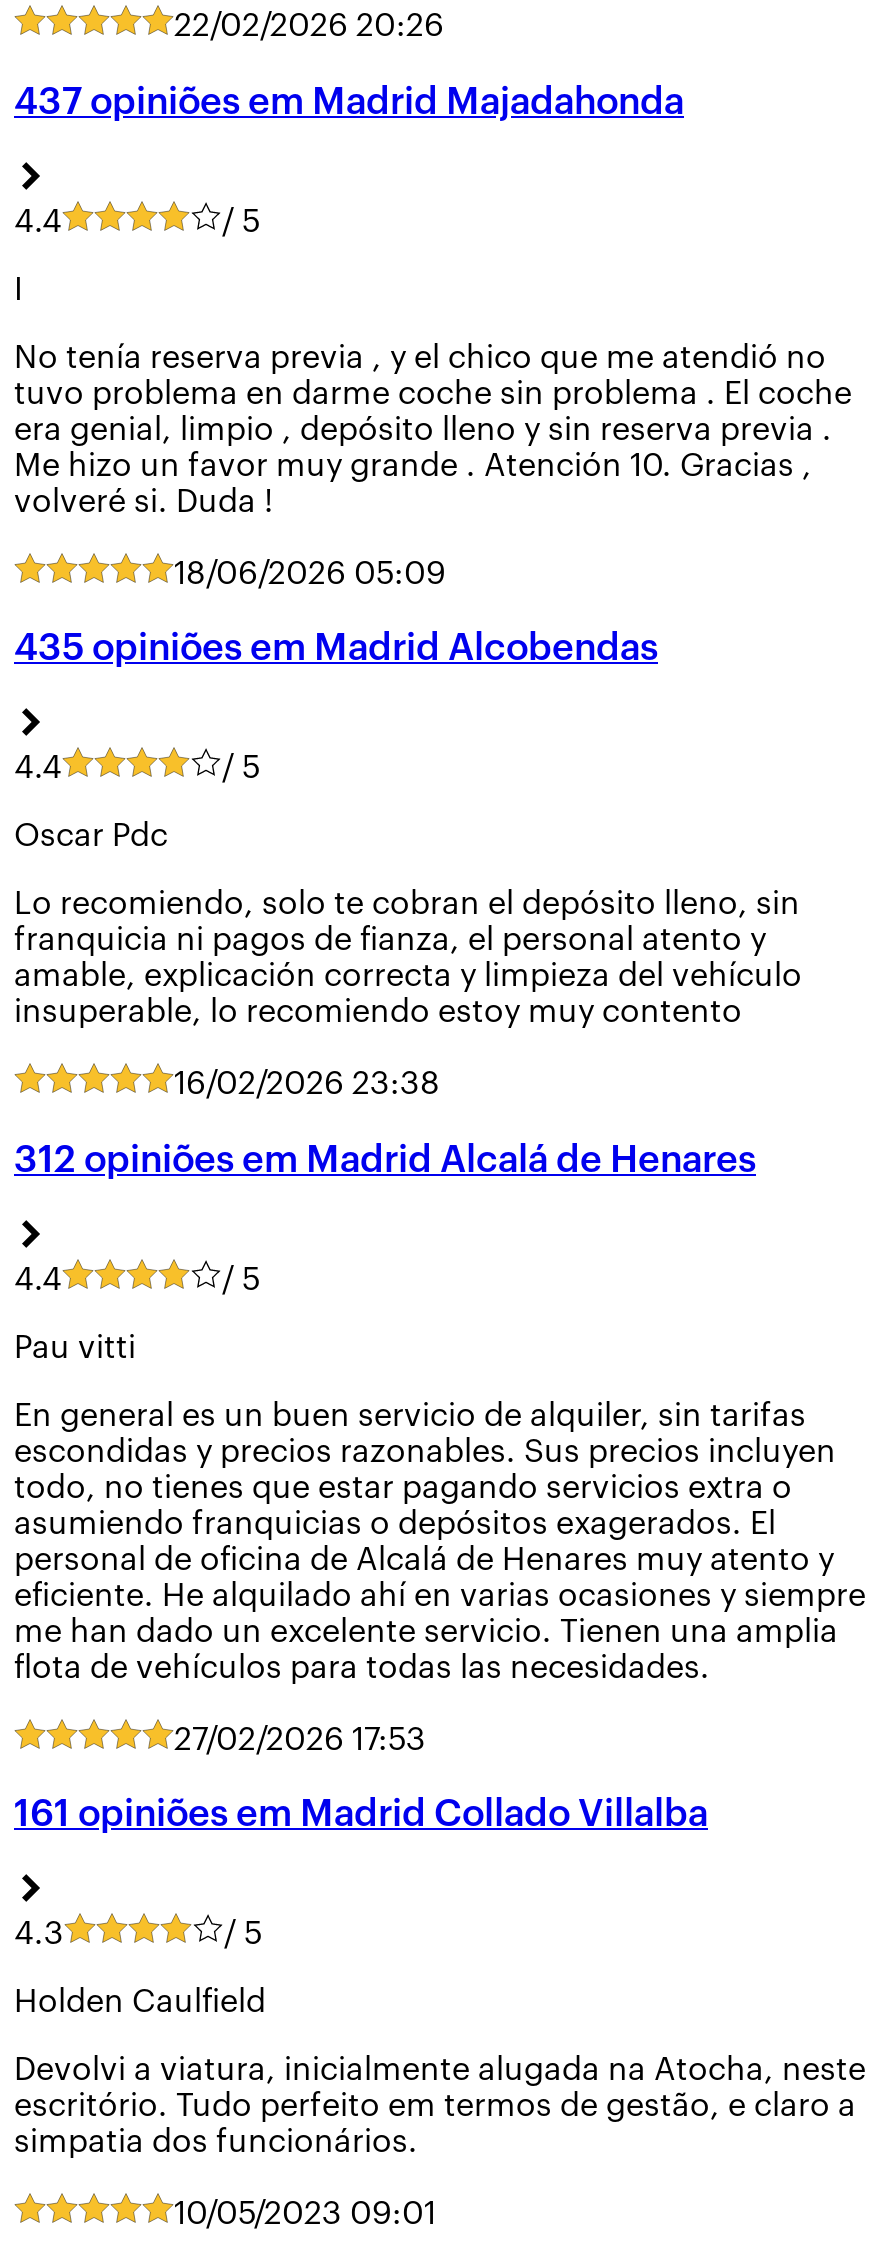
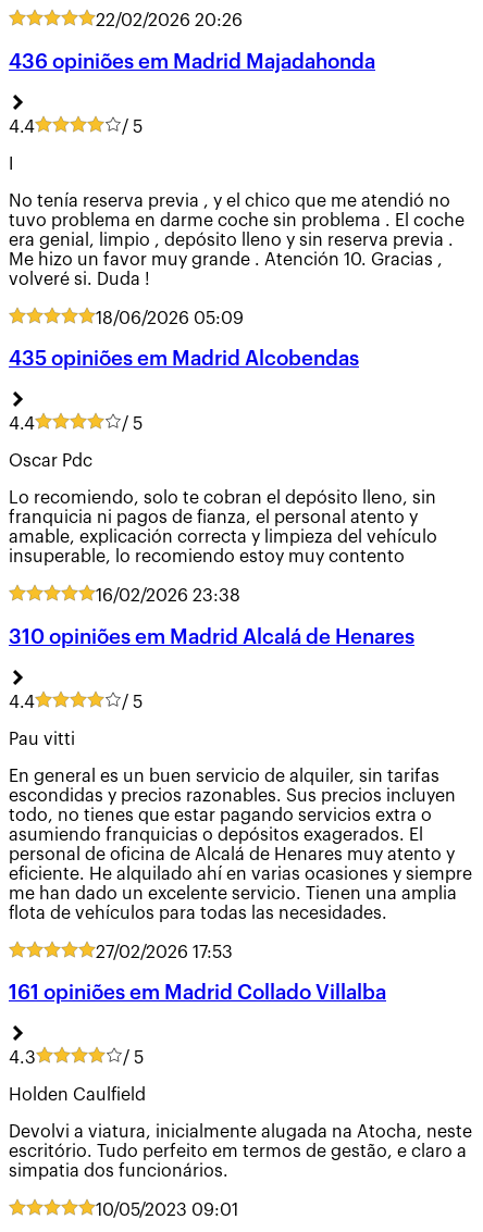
- 437 opiniões em Madrid Majadahonda
+ 436 opiniões em Madrid Majadahonda

- 312 opiniões em Madrid Alcalá de Henares
+ 310 opiniões em Madrid Alcalá de Henares
